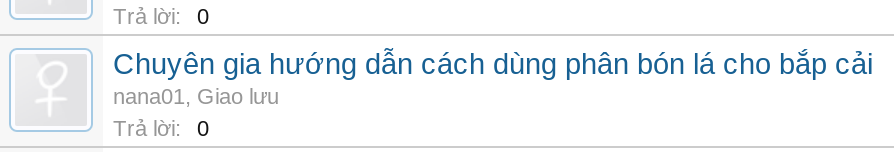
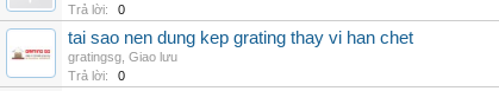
+ [image]

- Chuyên gia hướng dẫn cách dùng phân bón lá cho bắp cải
- nana01, Giao lưu
+ tai sao nen dung kep grating thay vi han chet
+ gratingsg, Giao lưu
